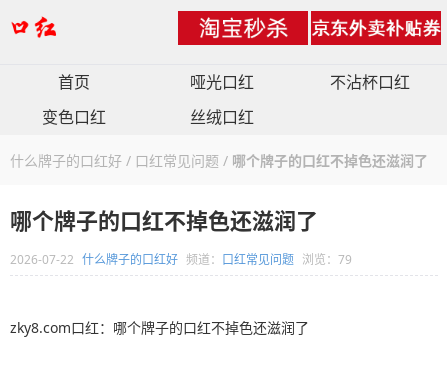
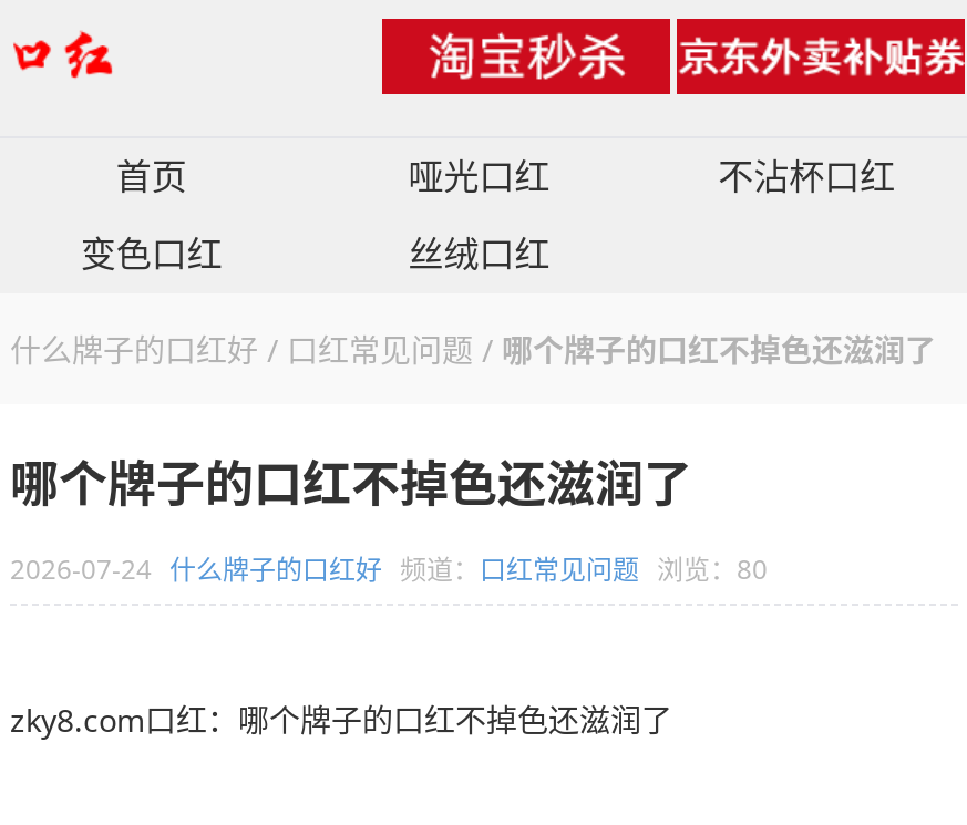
- 2026-07-22 什么牌子的口红好 频道：口红常见问题 浏览：79
+ 2026-07-24 什么牌子的口红好 频道：口红常见问题 浏览：80
